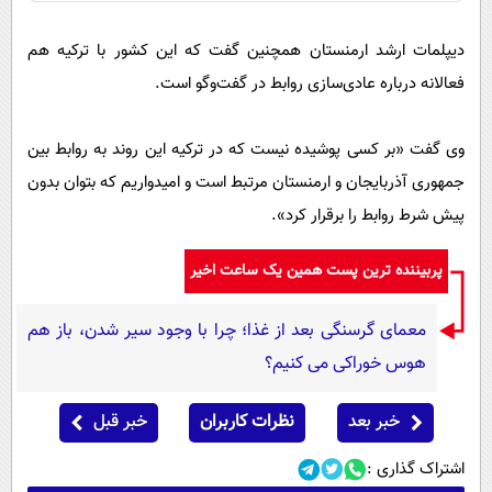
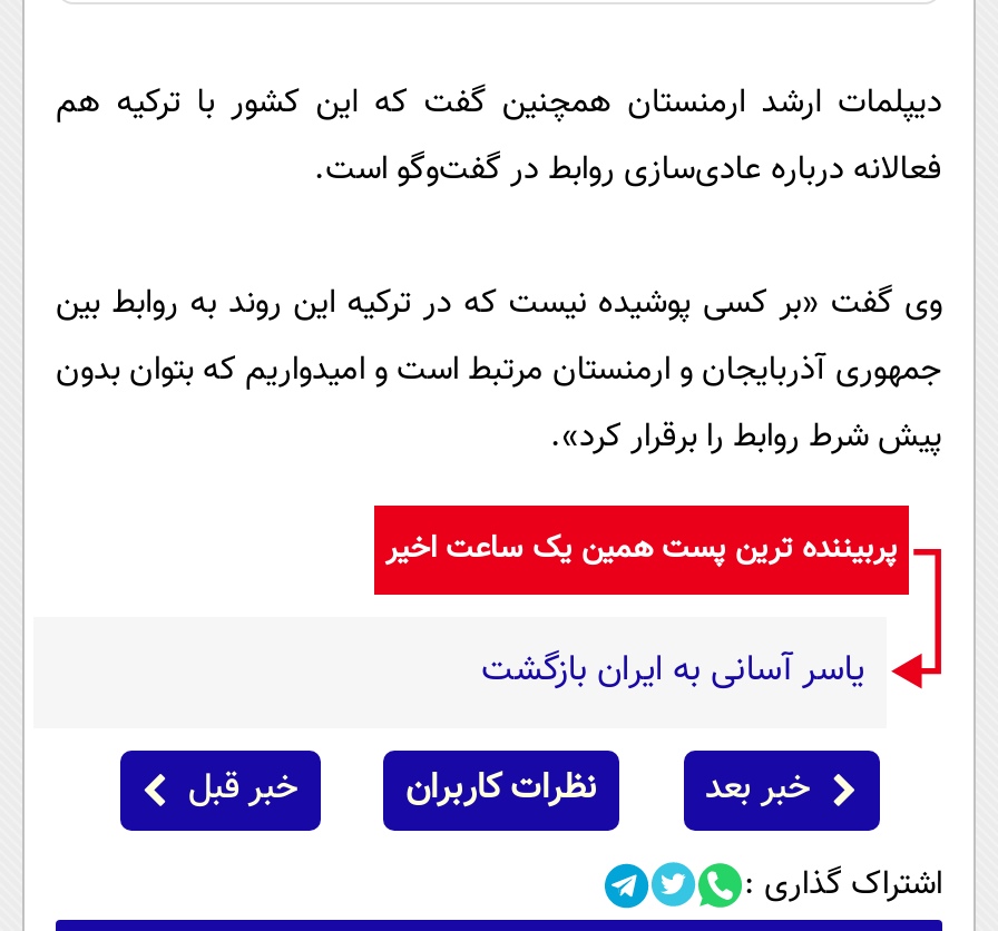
- معمای گرسنگی بعد از غذا؛ چرا با وجود سیر شدن، باز هم
- هوس خوراکی می کنیم؟
+ یاسر آسانی به ایران بازگشت
